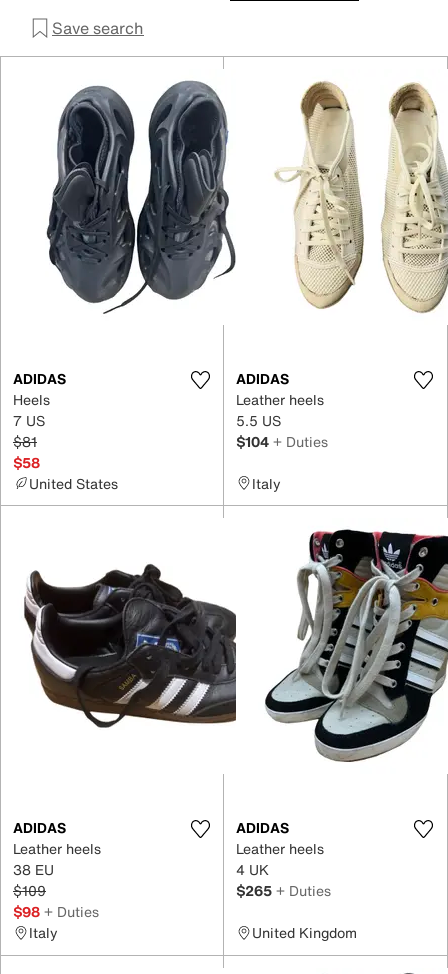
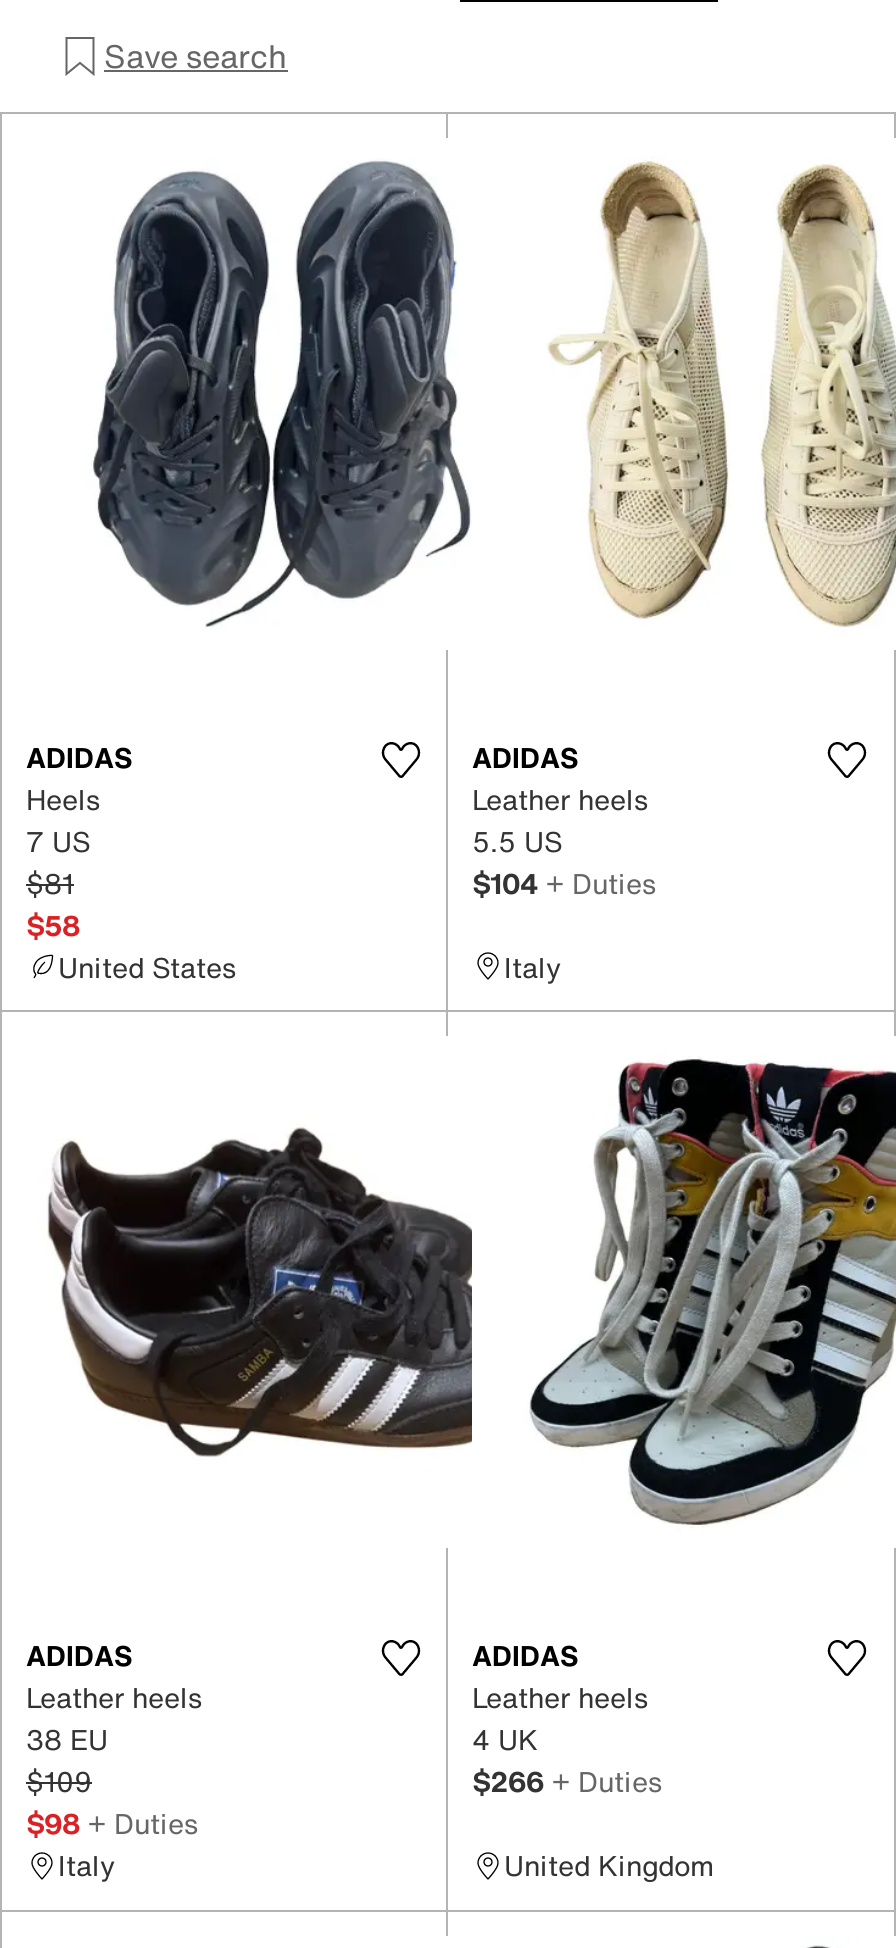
- $265 + Duties
+ $266 + Duties
